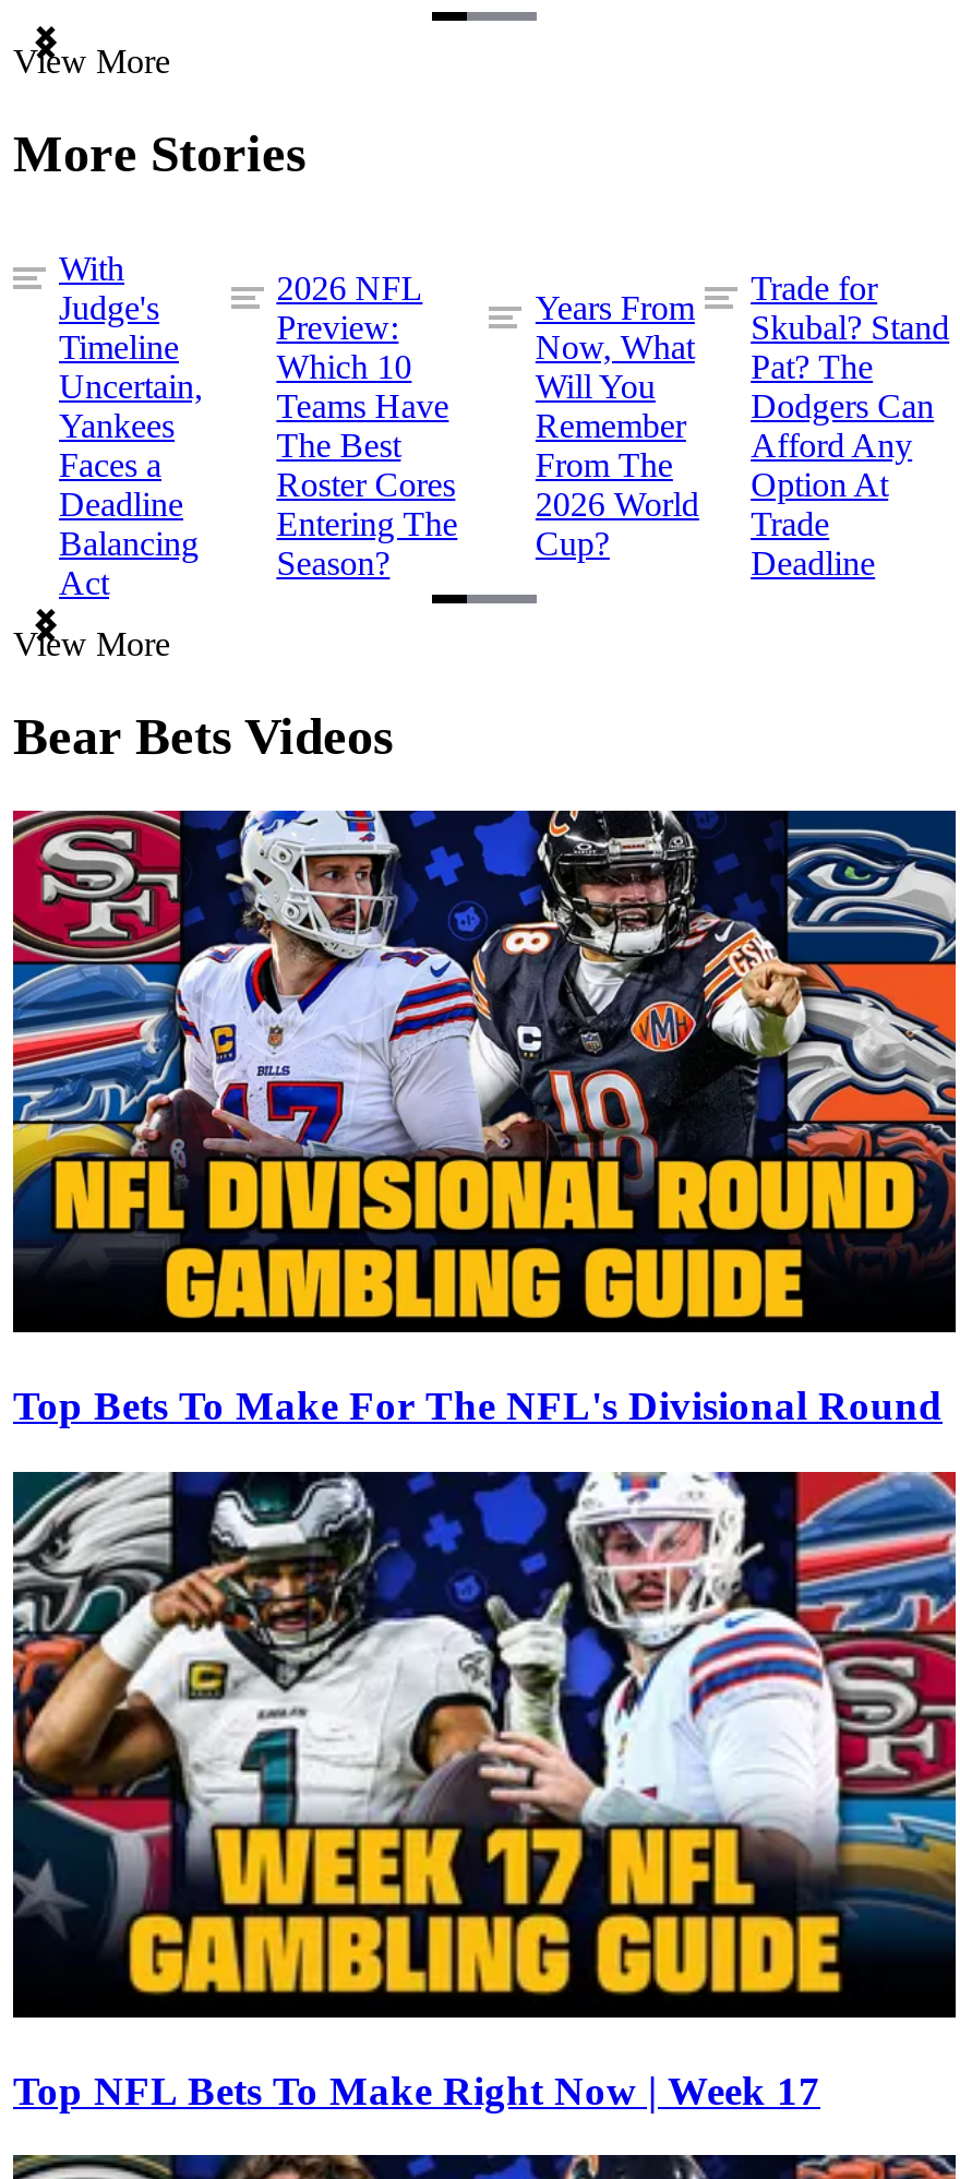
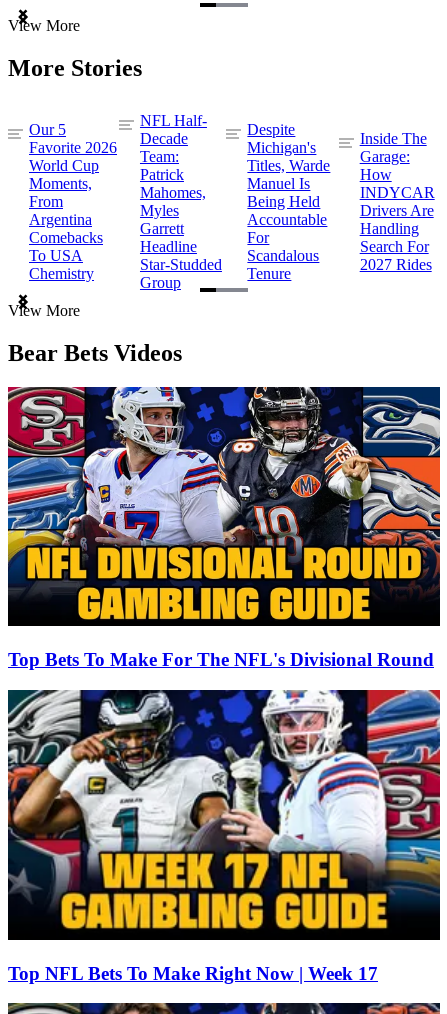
- With
- Judge's
- Timeline
- Uncertain,
- Yankees
- Faces a
- Deadline
- Balancing
- Act
+ Our 5
+ Favorite 2026
+ World Cup
+ Moments,
+ From
+ Argentina
+ Comebacks
+ To USA
+ Chemistry

- 2026 NFL
- Preview:
- Which 10
- Teams Have
- The Best
- Roster Cores
- Entering The
- Season?
+ NFL Half-
+ Decade
+ Team:
+ Patrick
+ Mahomes,
+ Myles
+ Garrett
+ Headline
+ Star-Studded
+ Group

- Trade for
- Skubal? Stand
- Pat? The
- Dodgers Can
- Afford Any
- Option At
- Trade
- Deadline
+ Inside The
+ Garage:
+ How
+ INDYCAR
+ Drivers Are
+ Handling
+ Search For
+ 2027 Rides

- Years From
- Now, What
- Will You
- Remember
- From The
- 2026 World
- Cup?
+ Despite
+ Michigan's
+ Titles, Warde
+ Manuel Is
+ Being Held
+ Accountable
+ For
+ Scandalous
+ Tenure
